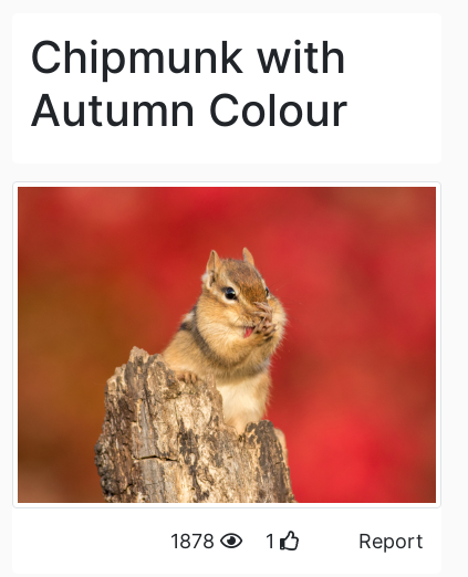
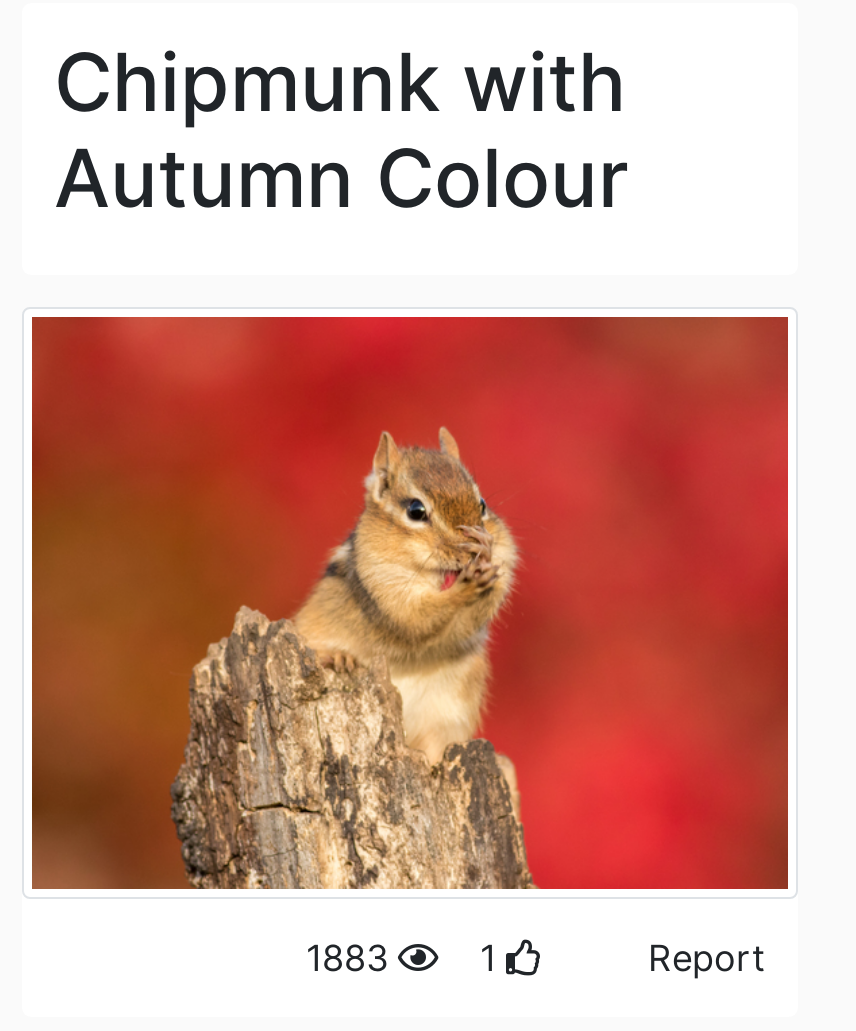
- 1878 1
+ 1883 1
